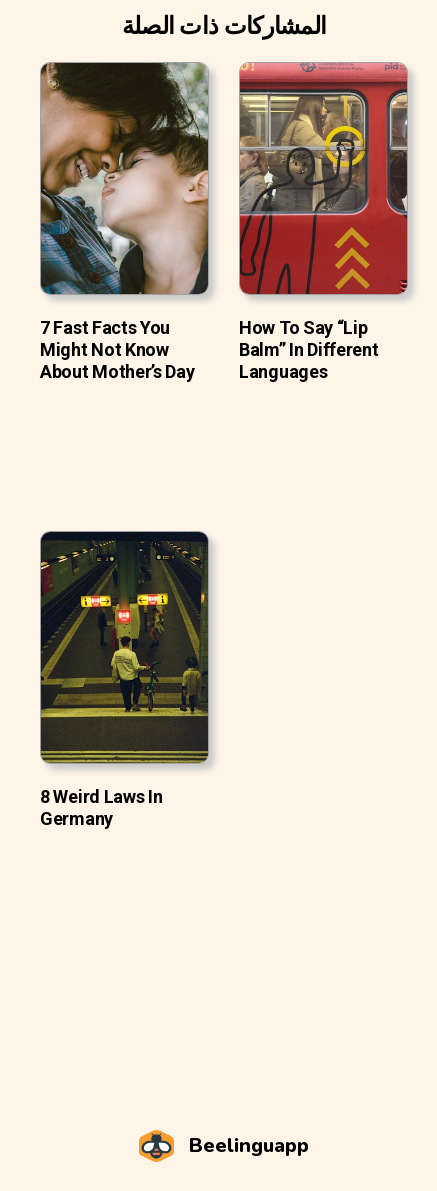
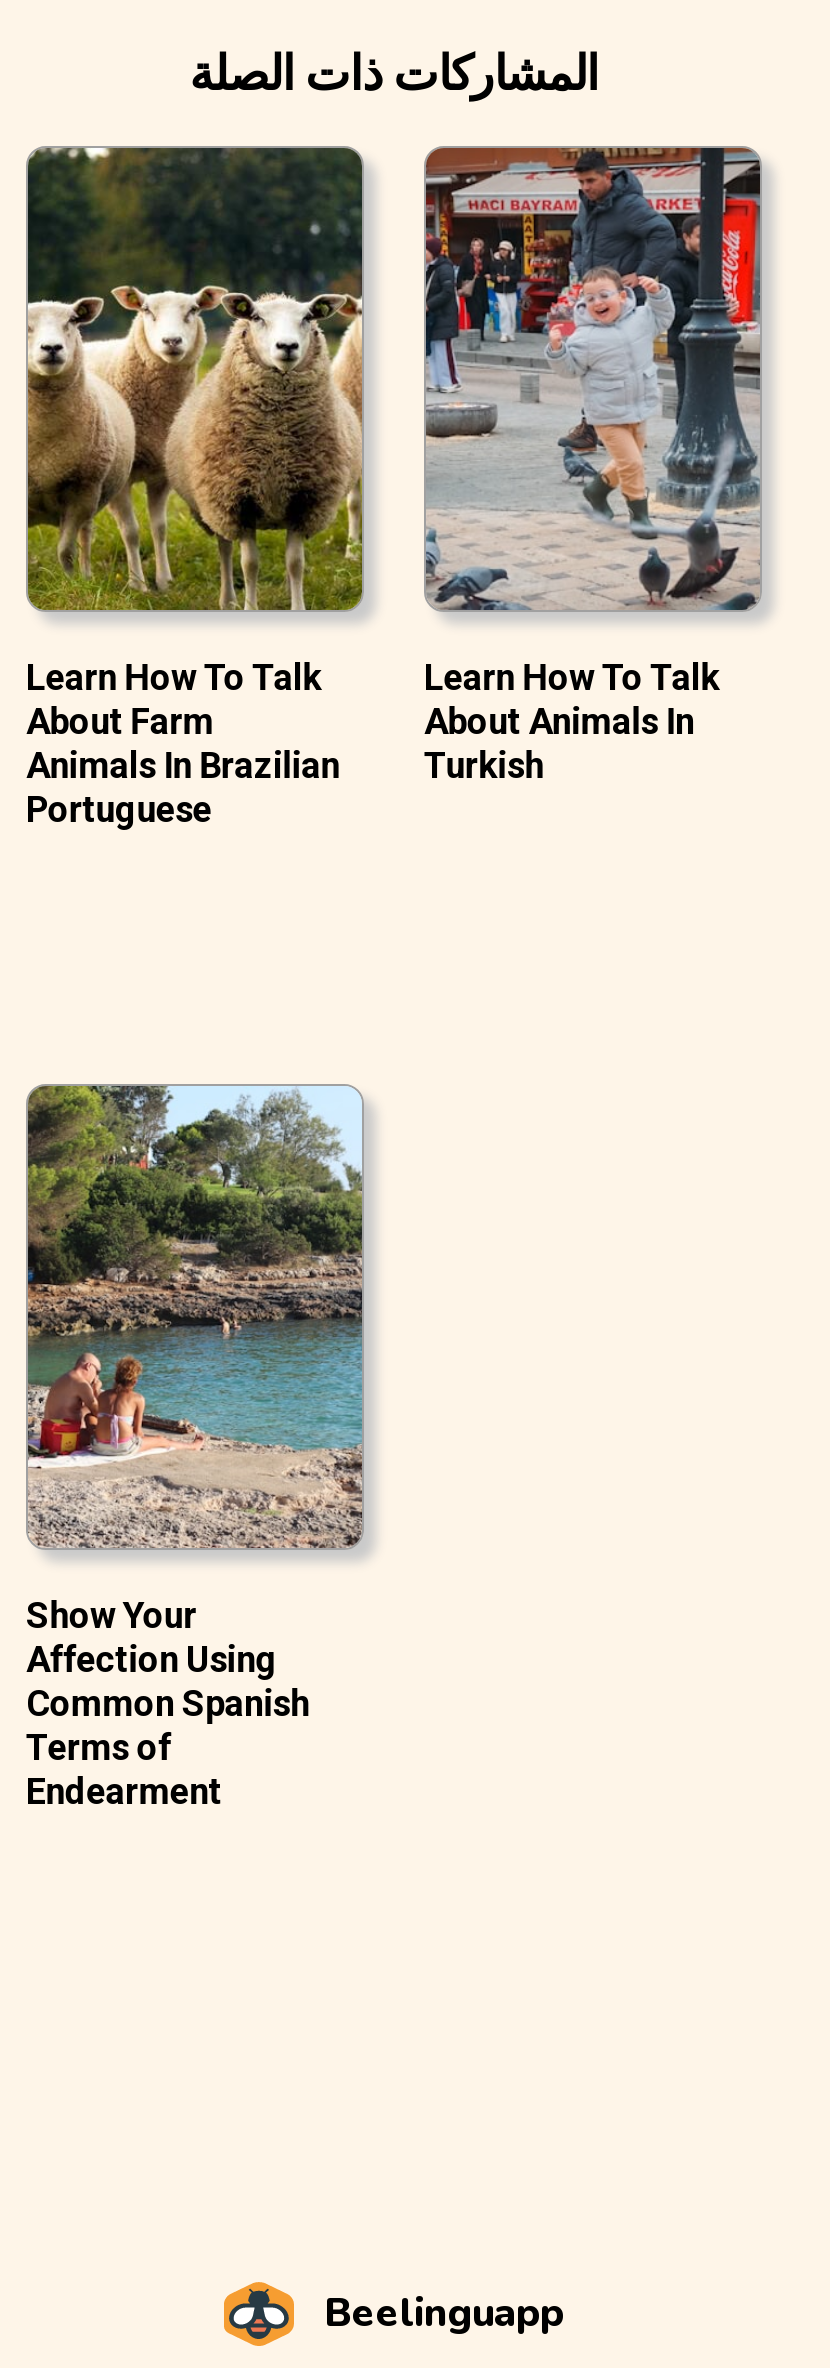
- [image]
- 7 Fast Facts You
- Might Not Know
- About Mother’s Day
+ [image]
+ Learn How To Talk
+ About Farm
+ Animals In Brazilian
+ Portuguese

- [image]
- How To Say “Lip
- Balm” In Different
- Languages
+ [image]
+ Learn How To Talk
+ About Animals In
+ Turkish

- [image]
- 8 Weird Laws In
- Germany
+ [image]
+ Show Your
+ Affection Using
+ Common Spanish
+ Terms of
+ Endearment
